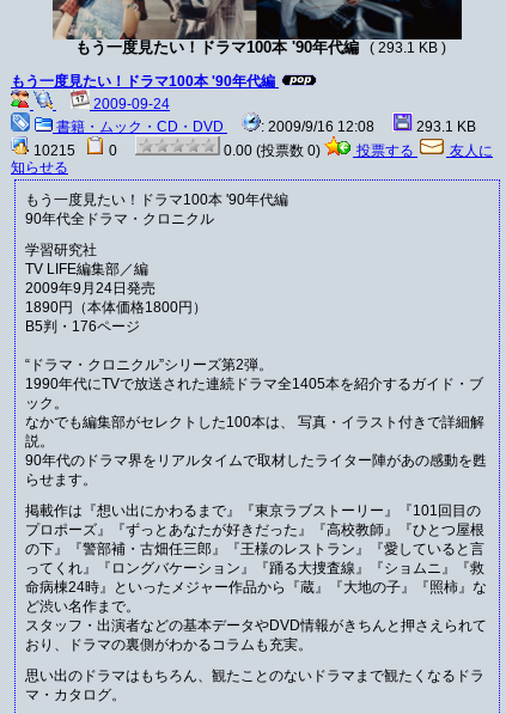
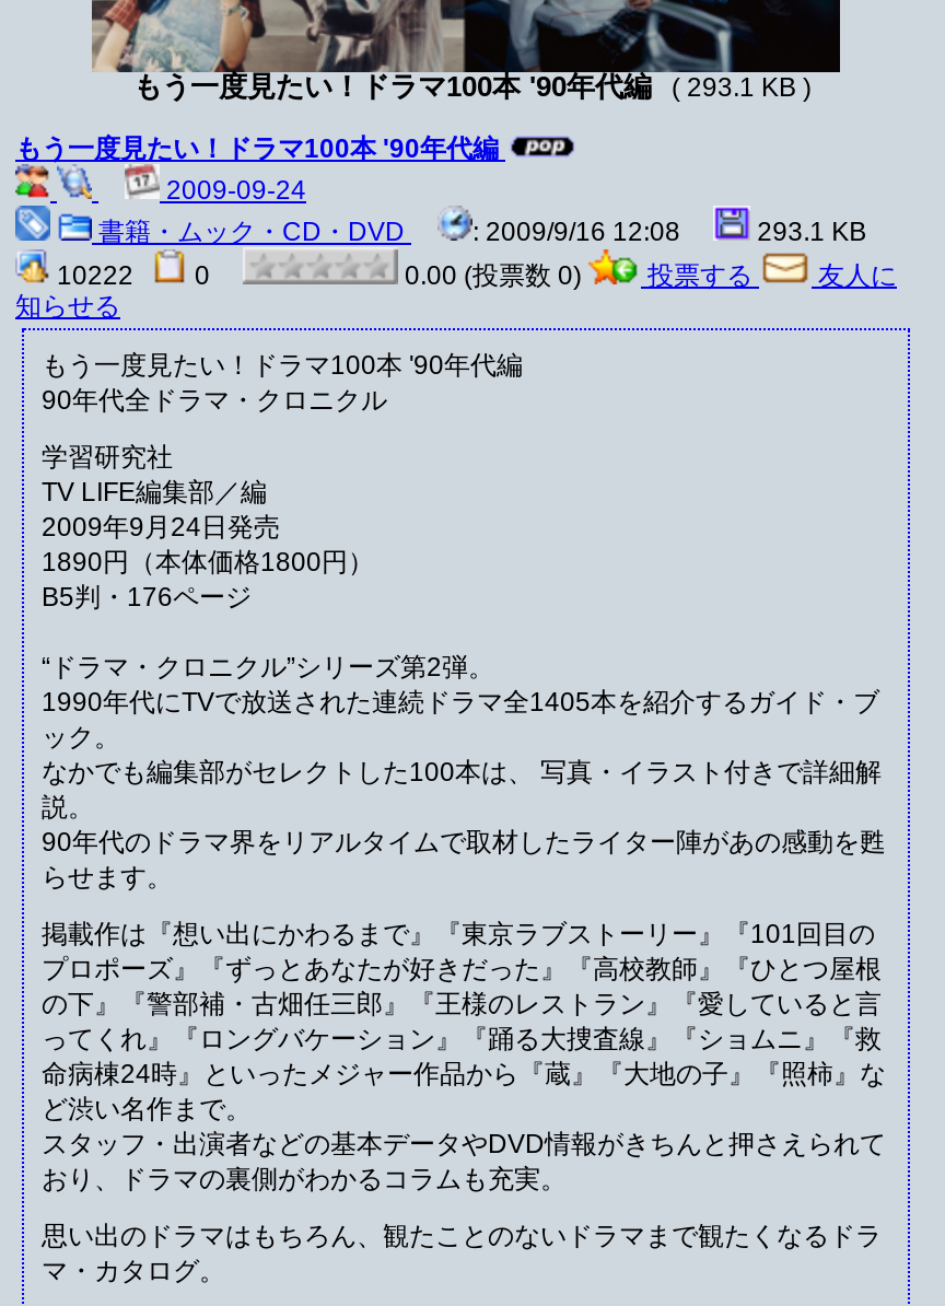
- 10215
+ 10222
